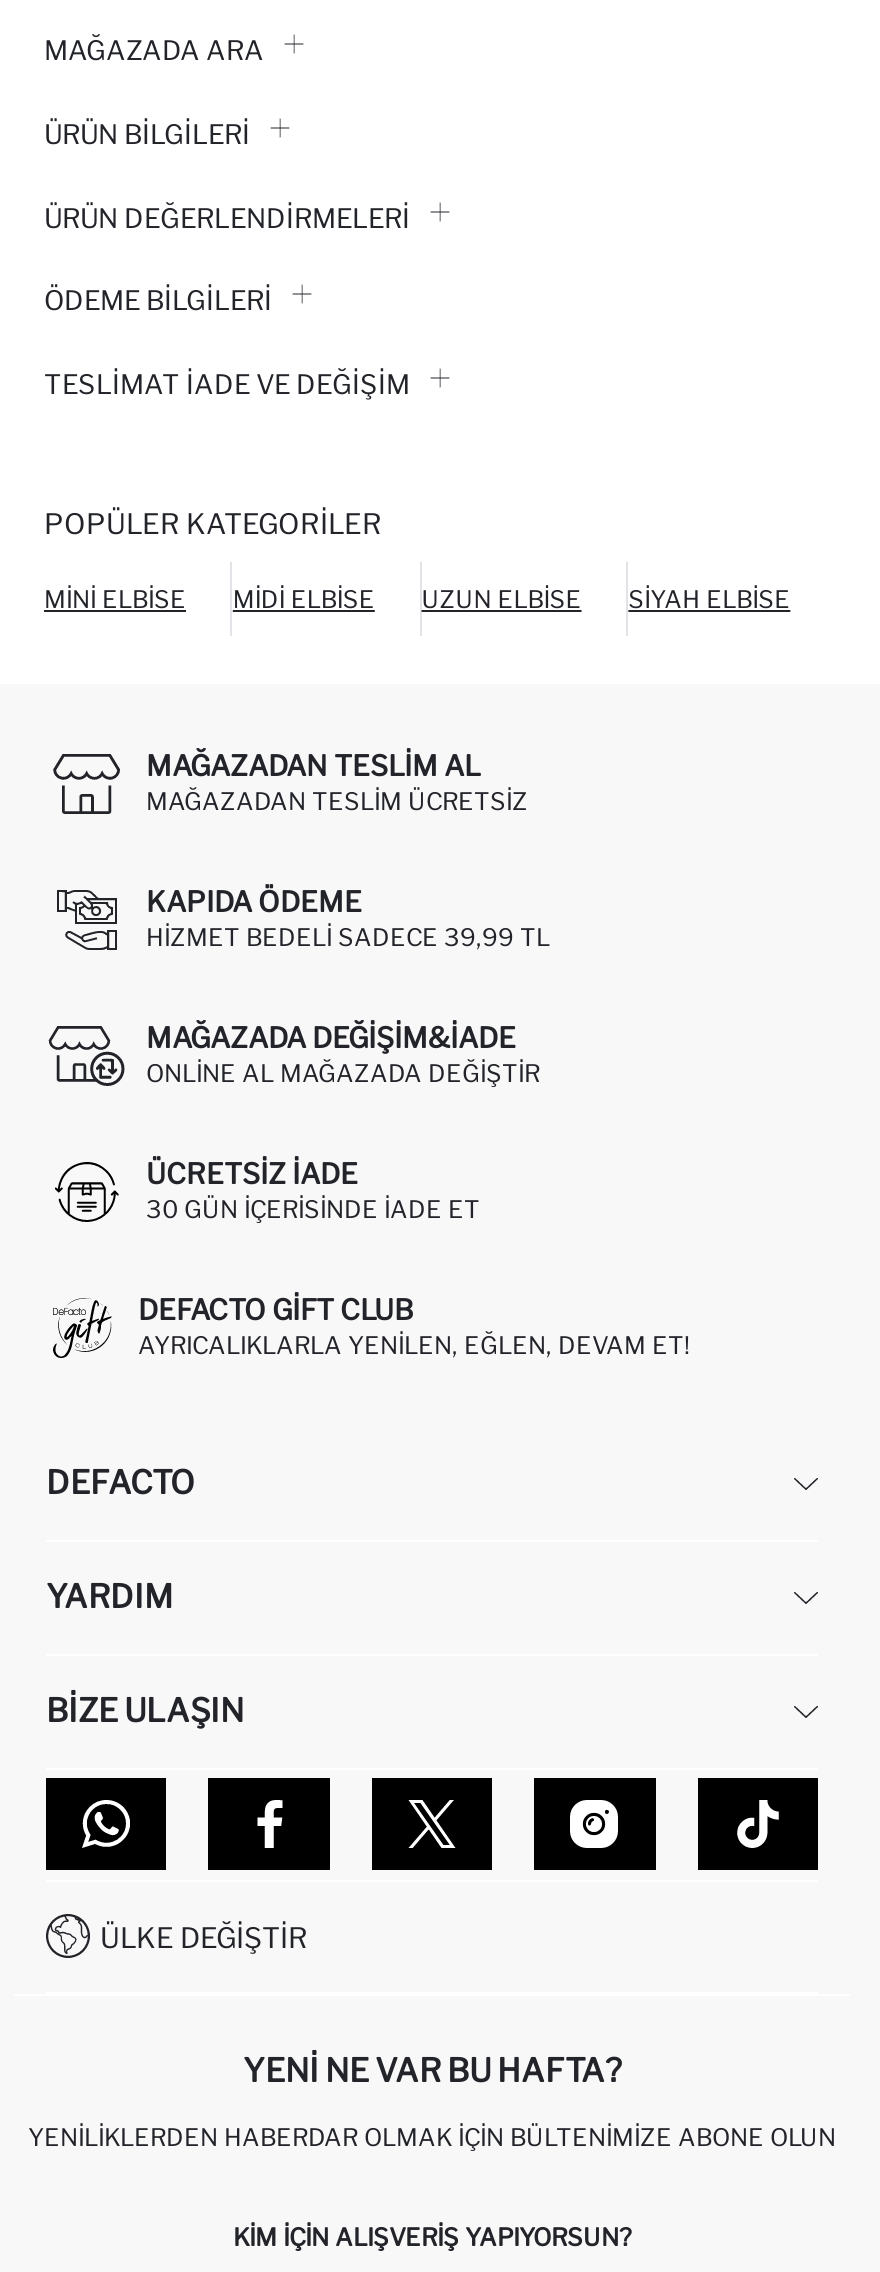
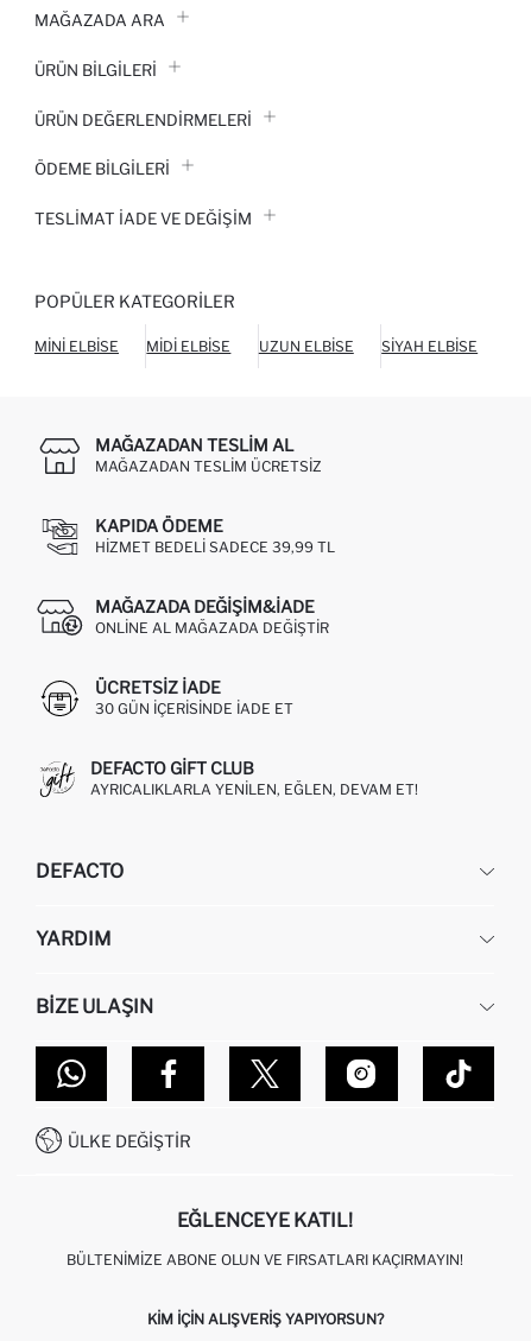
- YENI NE VAR BU HAFTA?
+ EĞLENCEYE KATIL!

- YENILIKLERDEN HABERDAR OLMAK İÇIN BÜLTENIMIZE ABONE OLUN
+ BÜLTENIMIZE ABONE OLUN VE FIRSATLARI KAÇIRMAYIN!
